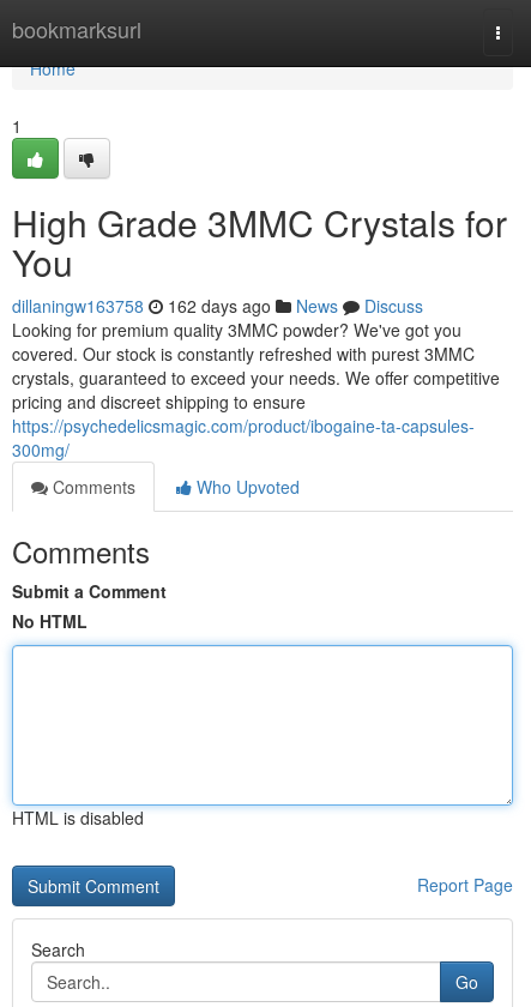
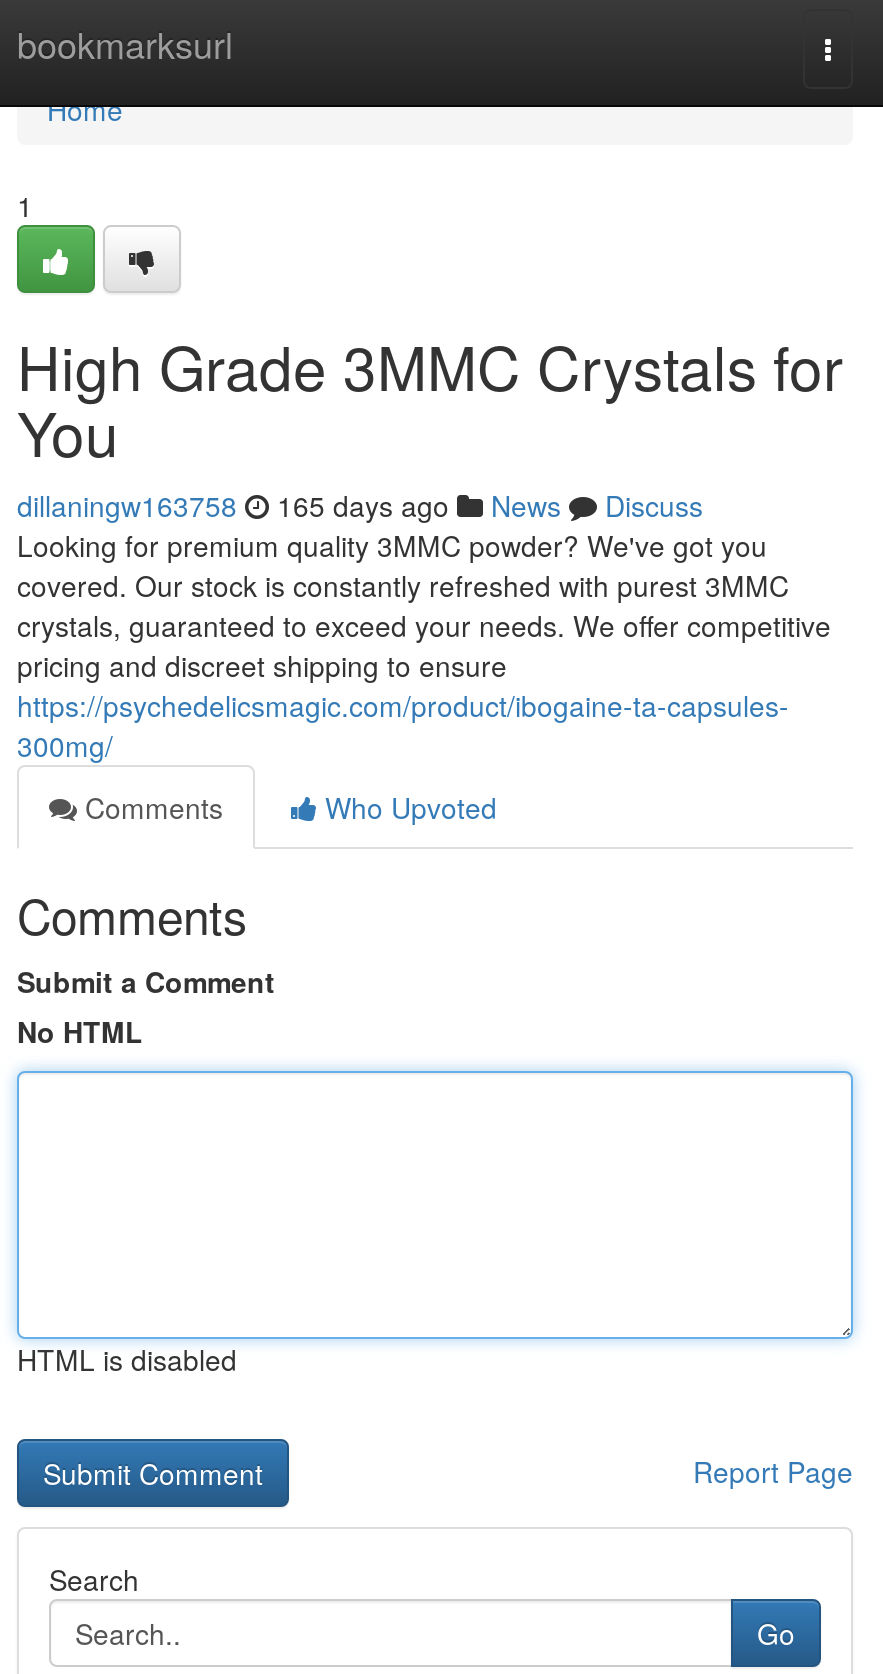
- dillaningw163758 162 days ago News Discuss
+ dillaningw163758 165 days ago News Discuss
